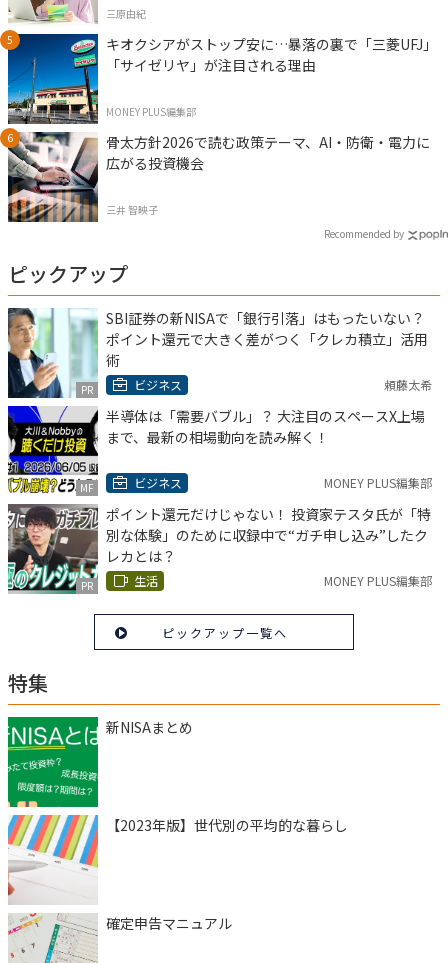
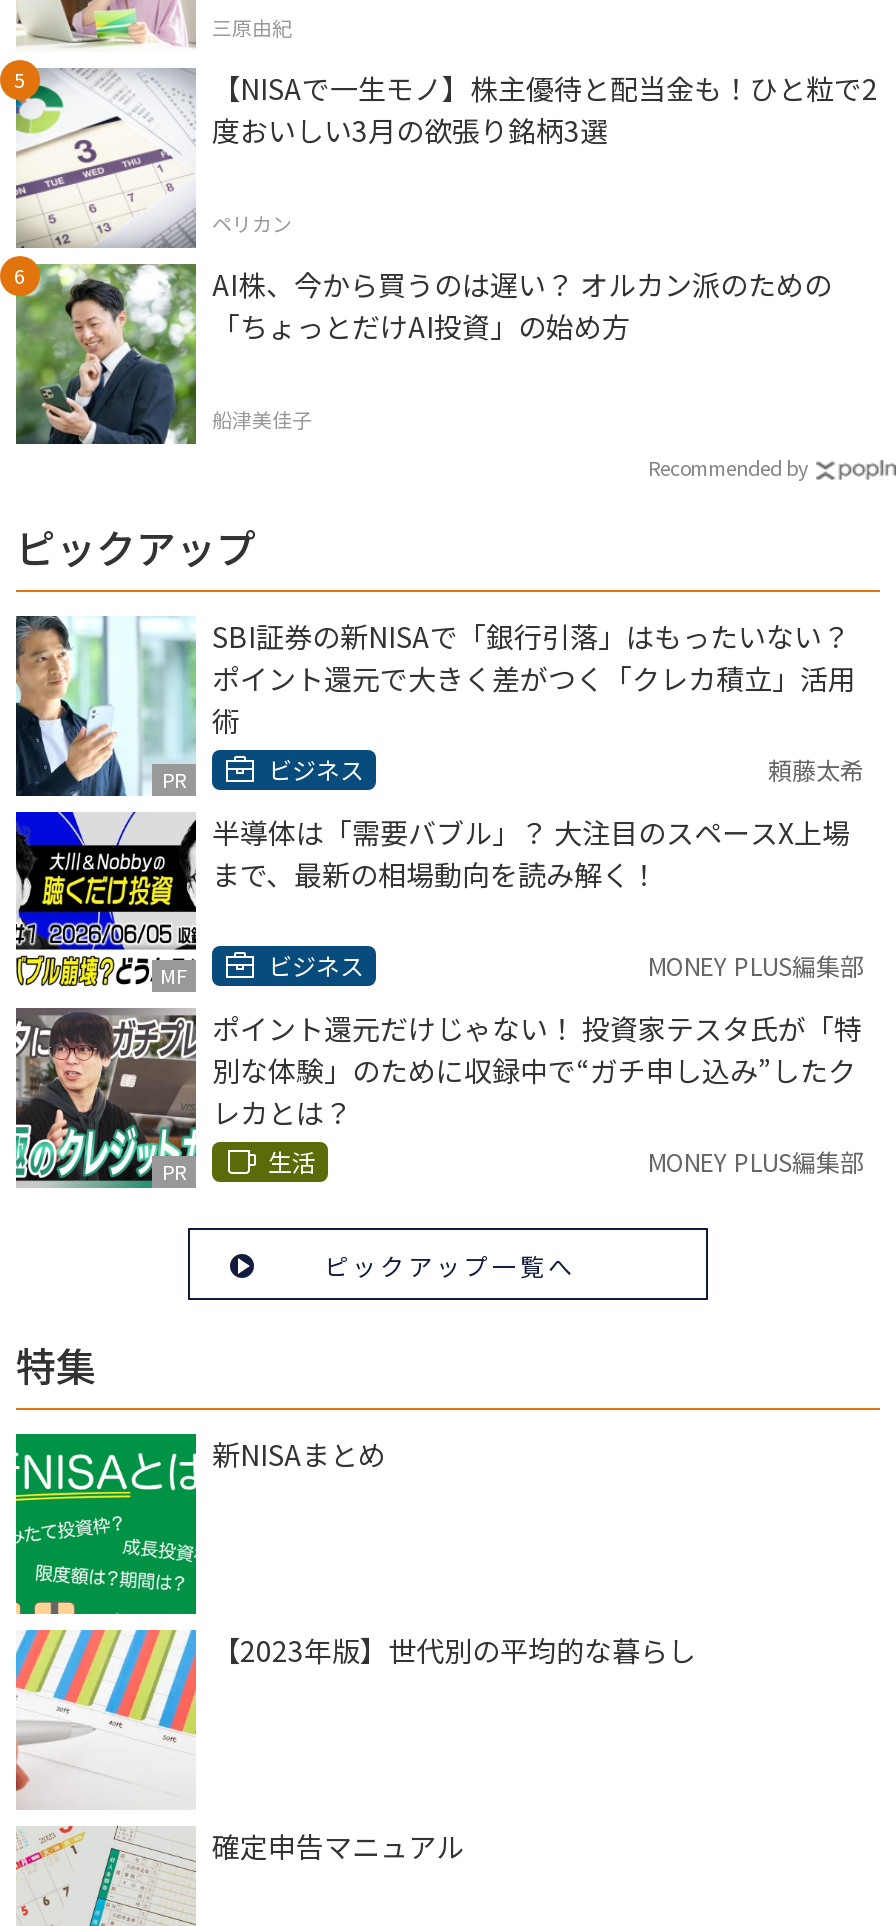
- [image]
- キオクシアがストップ安に…暴落の裏で「三菱UFJ」
- 「サイゼリヤ」が注目される理由
+ [image]
+ 【NISAで一生モノ】株主優待と配当金も！ひと粒で2
+ 度おいしい3月の欲張り銘柄3選

- MONEY PLUS編集部
+ ペリカン

- [image]
- 骨太方針2026で読む政策テーマ、AI・防衛・電力に
- 広がる投資機会
+ [image]
+ AI株、今から買うのは遅い？ オルカン派のための
+ 「ちょっとだけAI投資」の始め方

- 三井 智映子
+ 船津美佳子
